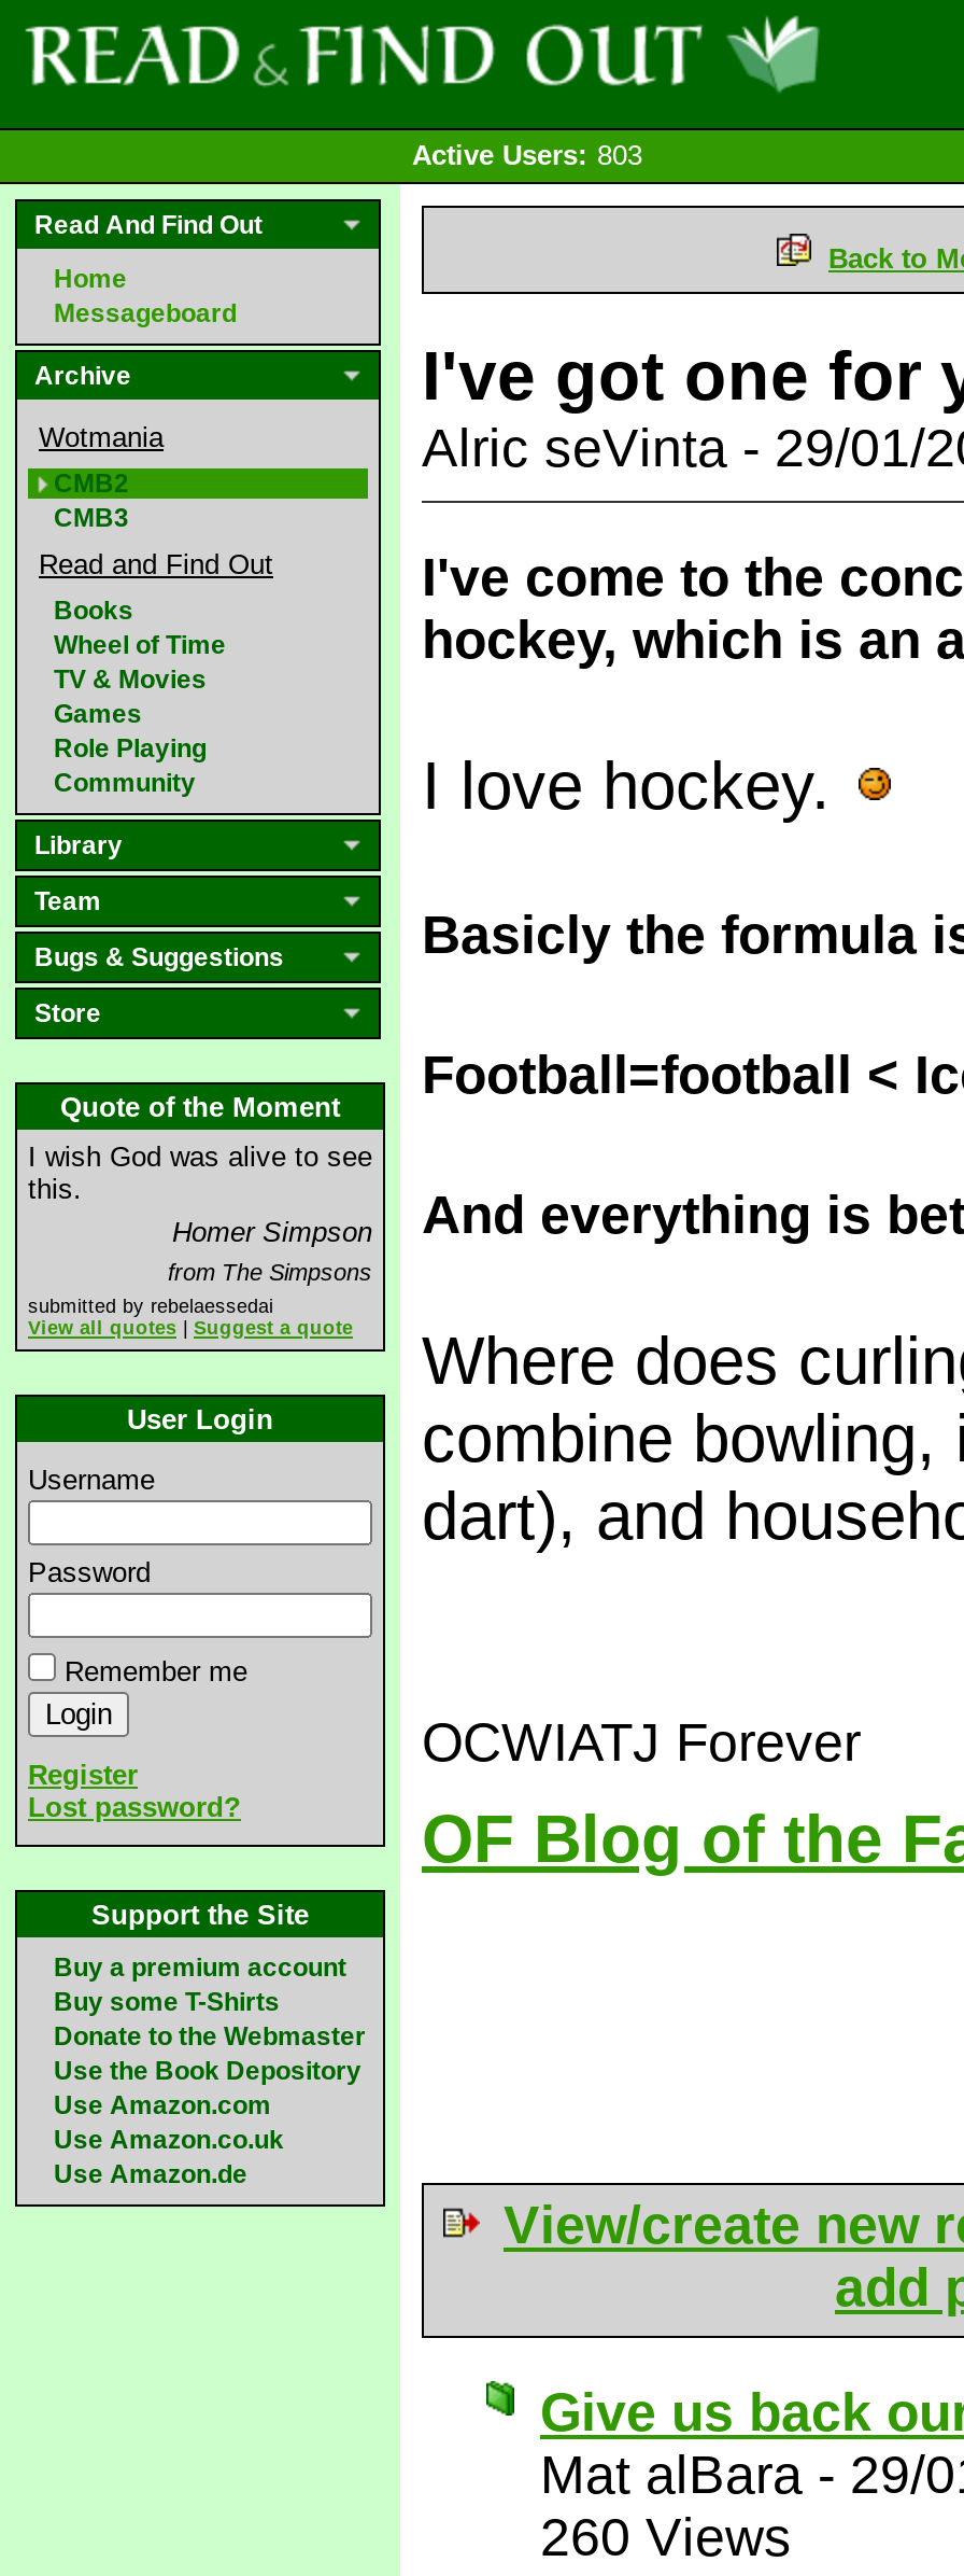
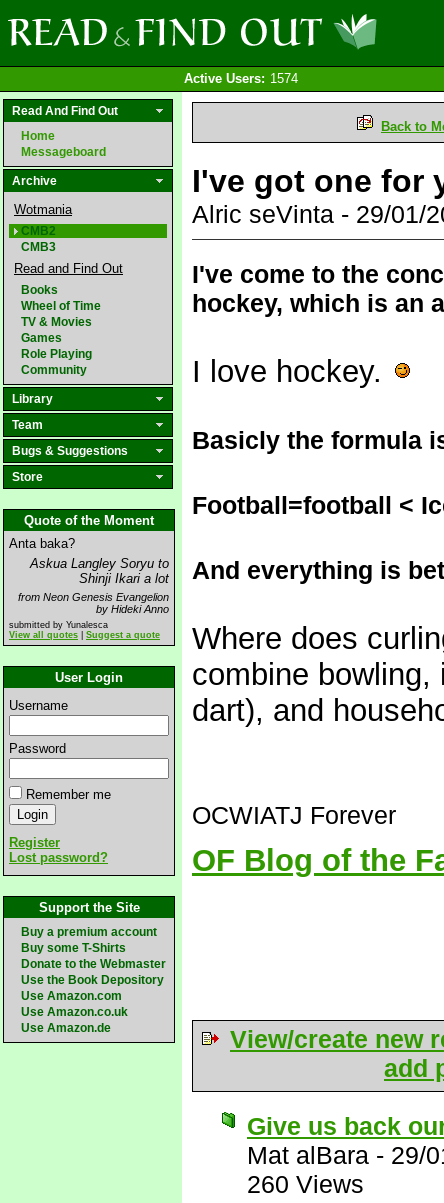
- Active Users: 803
+ Active Users: 1574

- I wish God was alive to see
- this.
- Homer Simpson
- from The Simpsons
- submitted by rebelaessedai
+ Anta baka?
+ Askua Langley Soryu to
+ Shinji Ikari a lot
+ from Neon Genesis Evangelion
+ by Hideki Anno
+ submitted by Yunalesca
